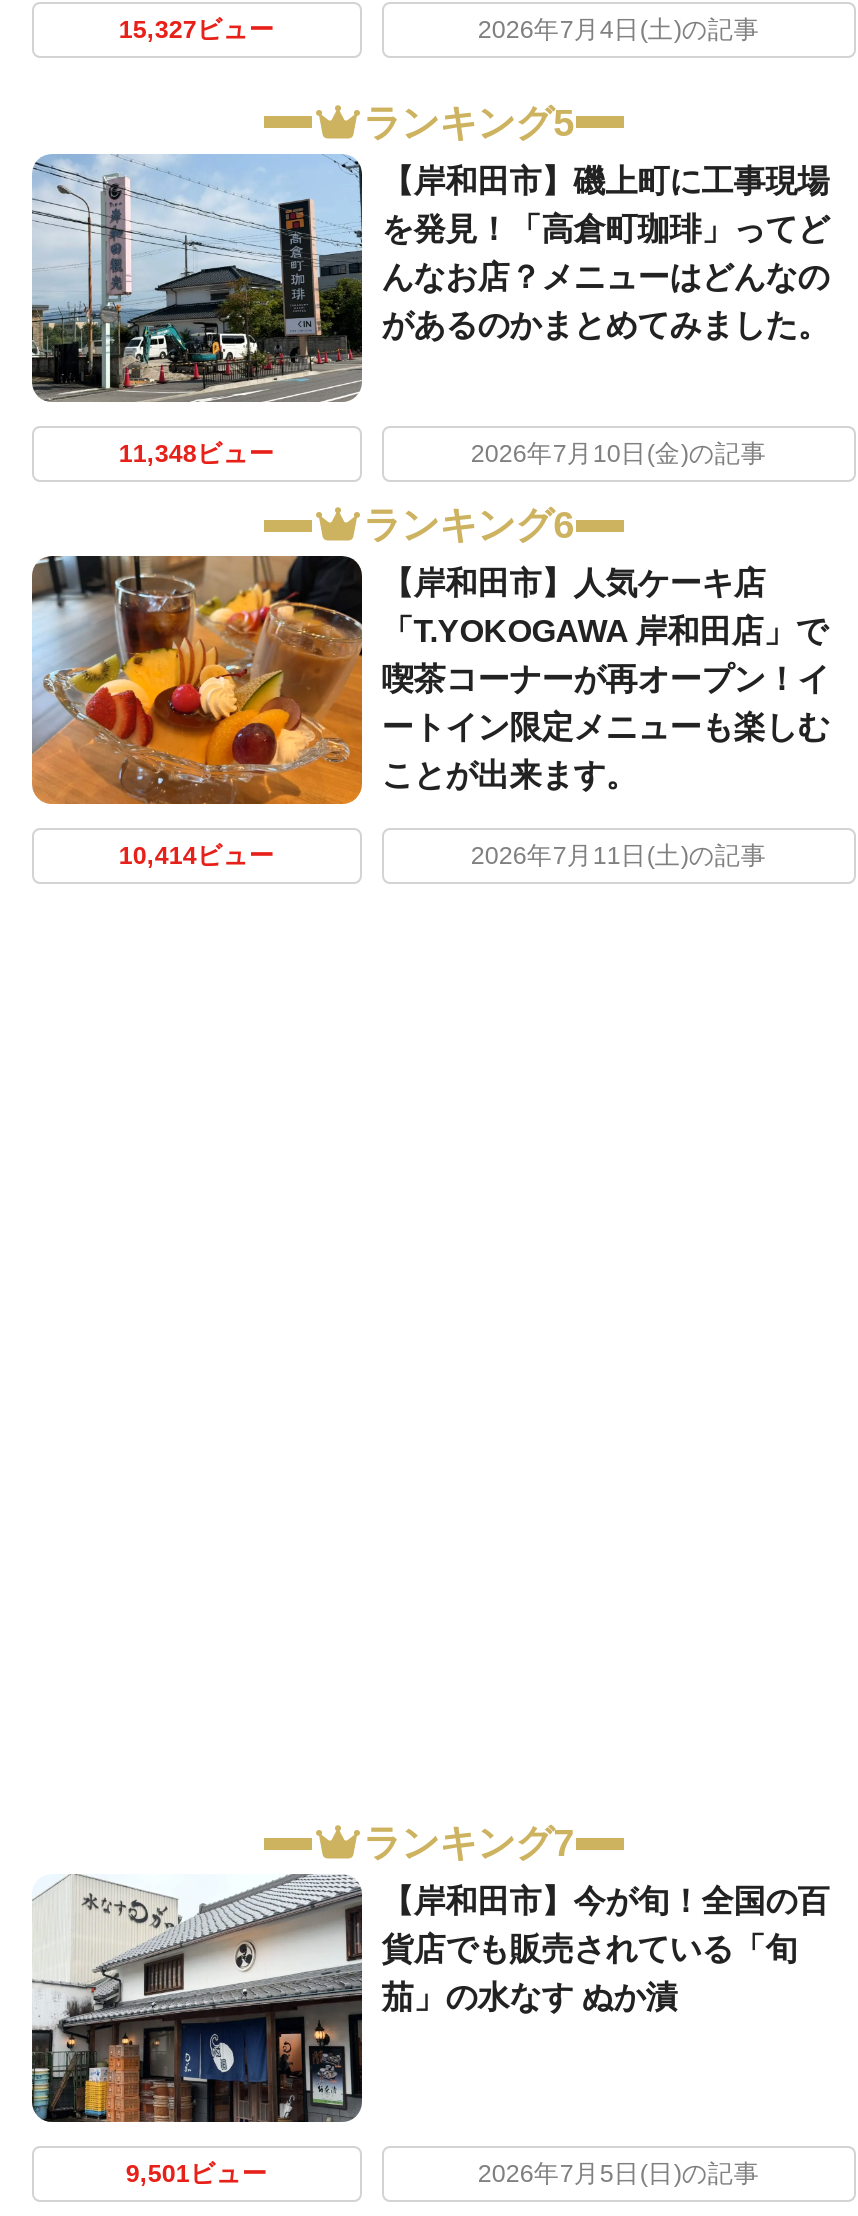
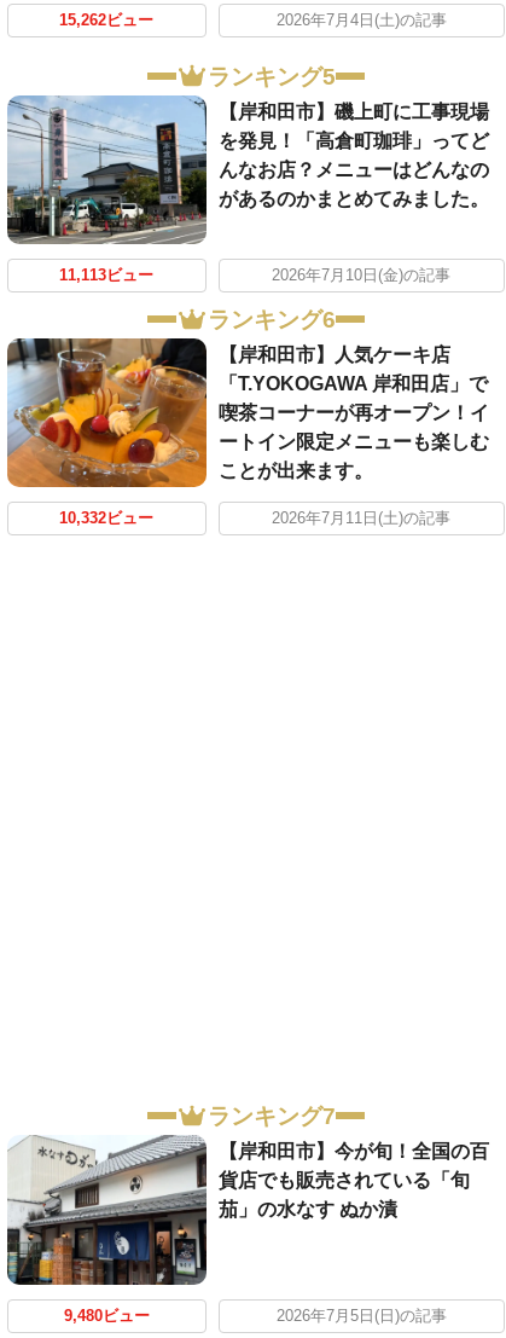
- 15,327ビュー
+ 15,262ビュー

- 11,348ビュー
+ 11,113ビュー

- 10,414ビュー
+ 10,332ビュー

- 9,501ビュー
+ 9,480ビュー
